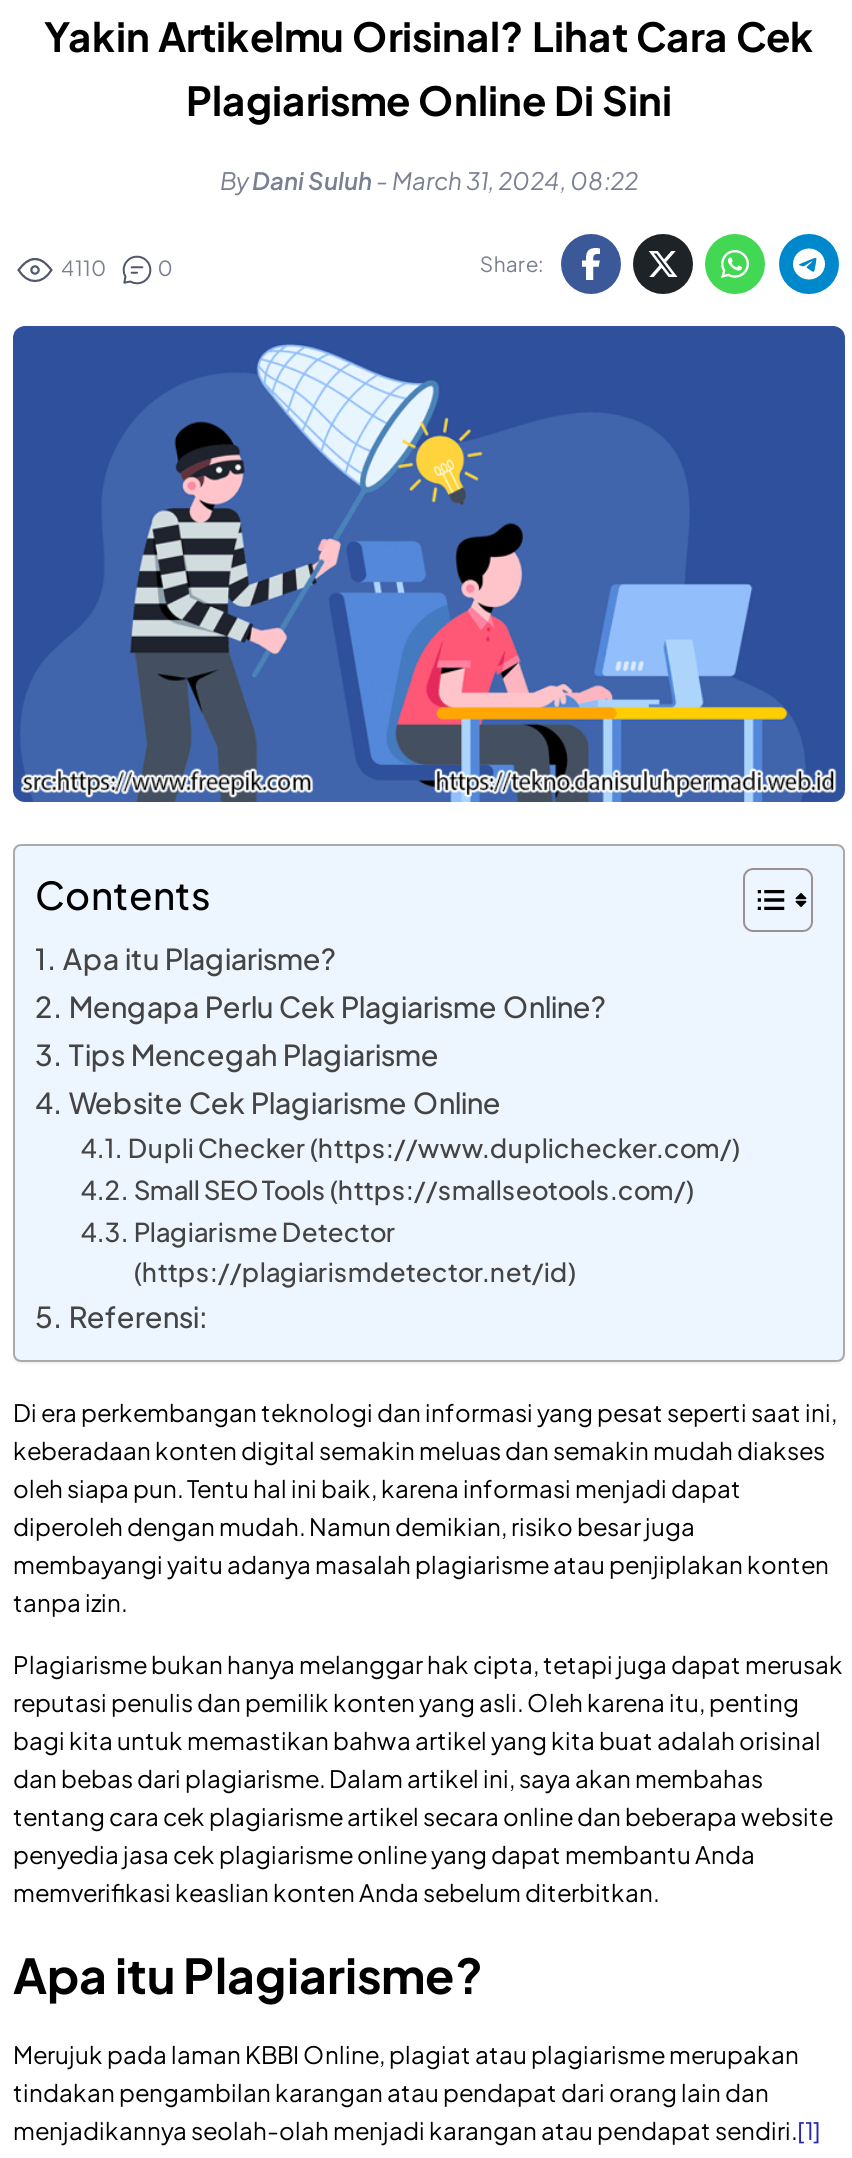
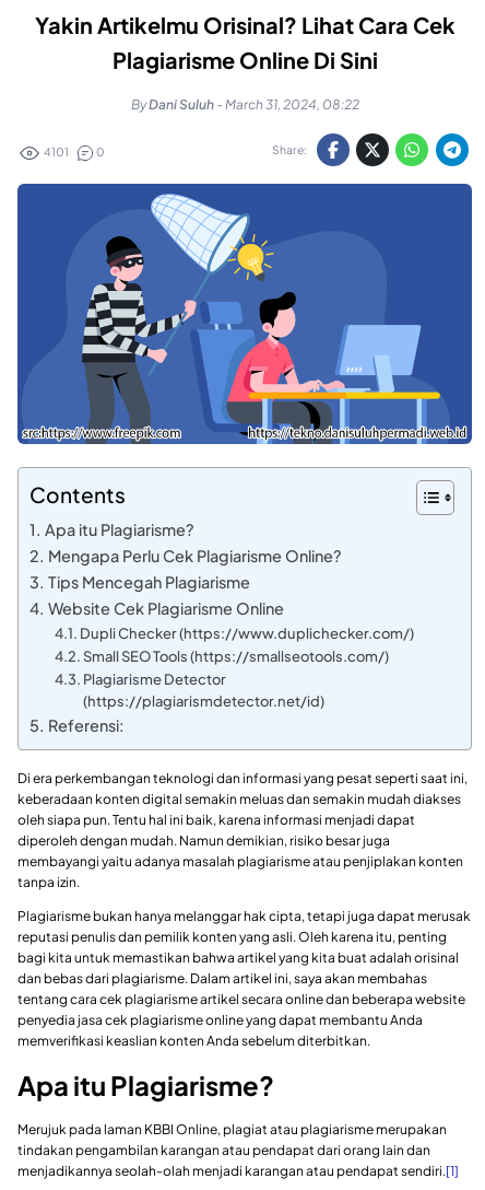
- 4110
+ 4101
